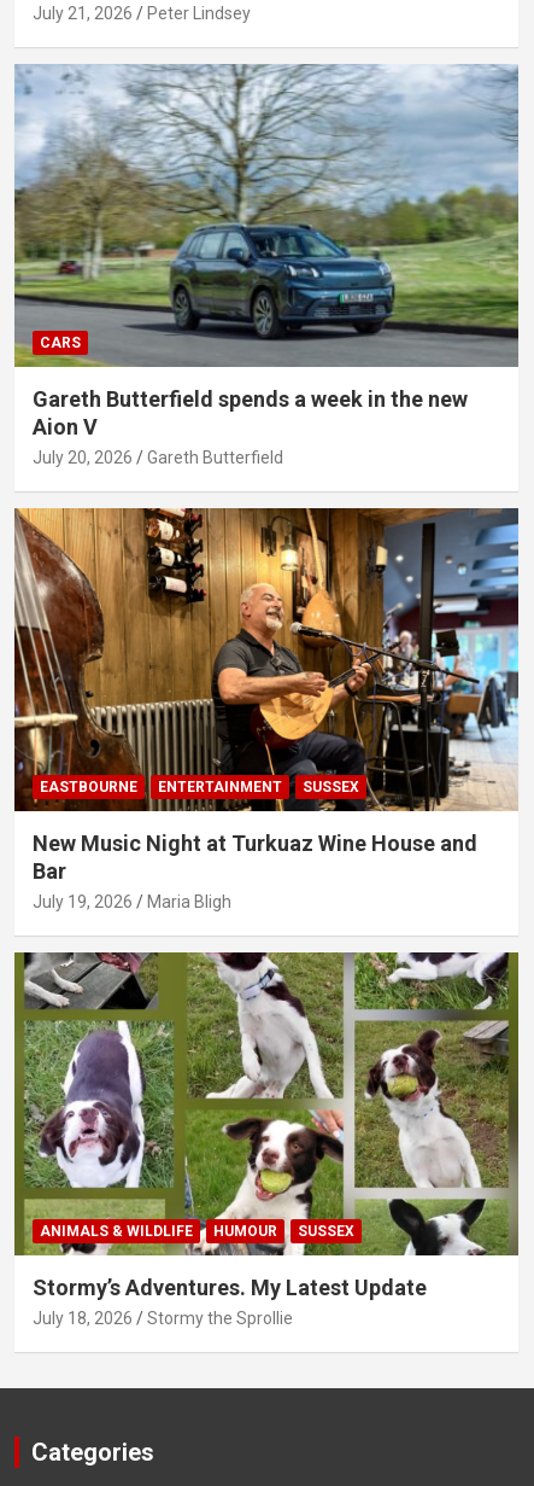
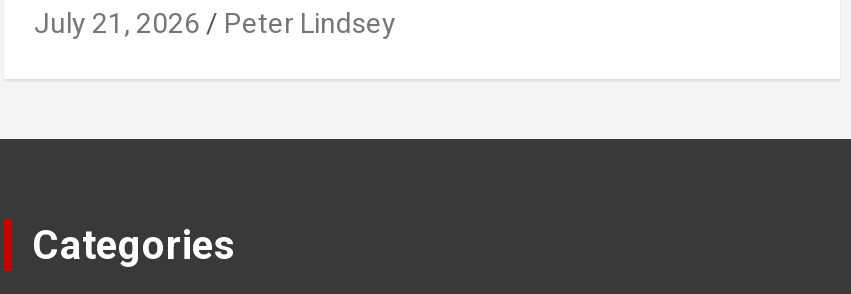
- [image]
- CARS
- Gareth Butterfield spends a week in the new
- Aion V
- July 20, 2026
- Gareth Butterfield

- [image]
- EASTBOURNE
- ENTERTAINMENT
- SUSSEX
- New Music Night at Turkuaz Wine House and
- Bar
- July 19, 2026
- Maria Bligh

- [image]
- ANIMALS & WILDLIFE
- HUMOUR
- SUSSEX
- Stormy’s Adventures. My Latest Update
- July 18, 2026
- Stormy the Sprollie
